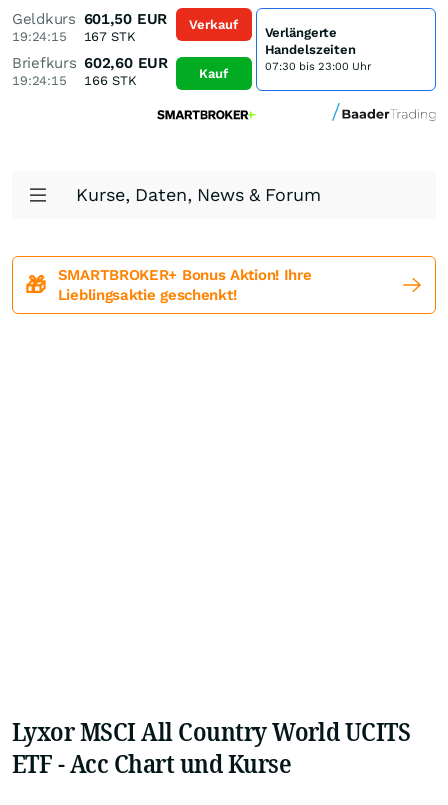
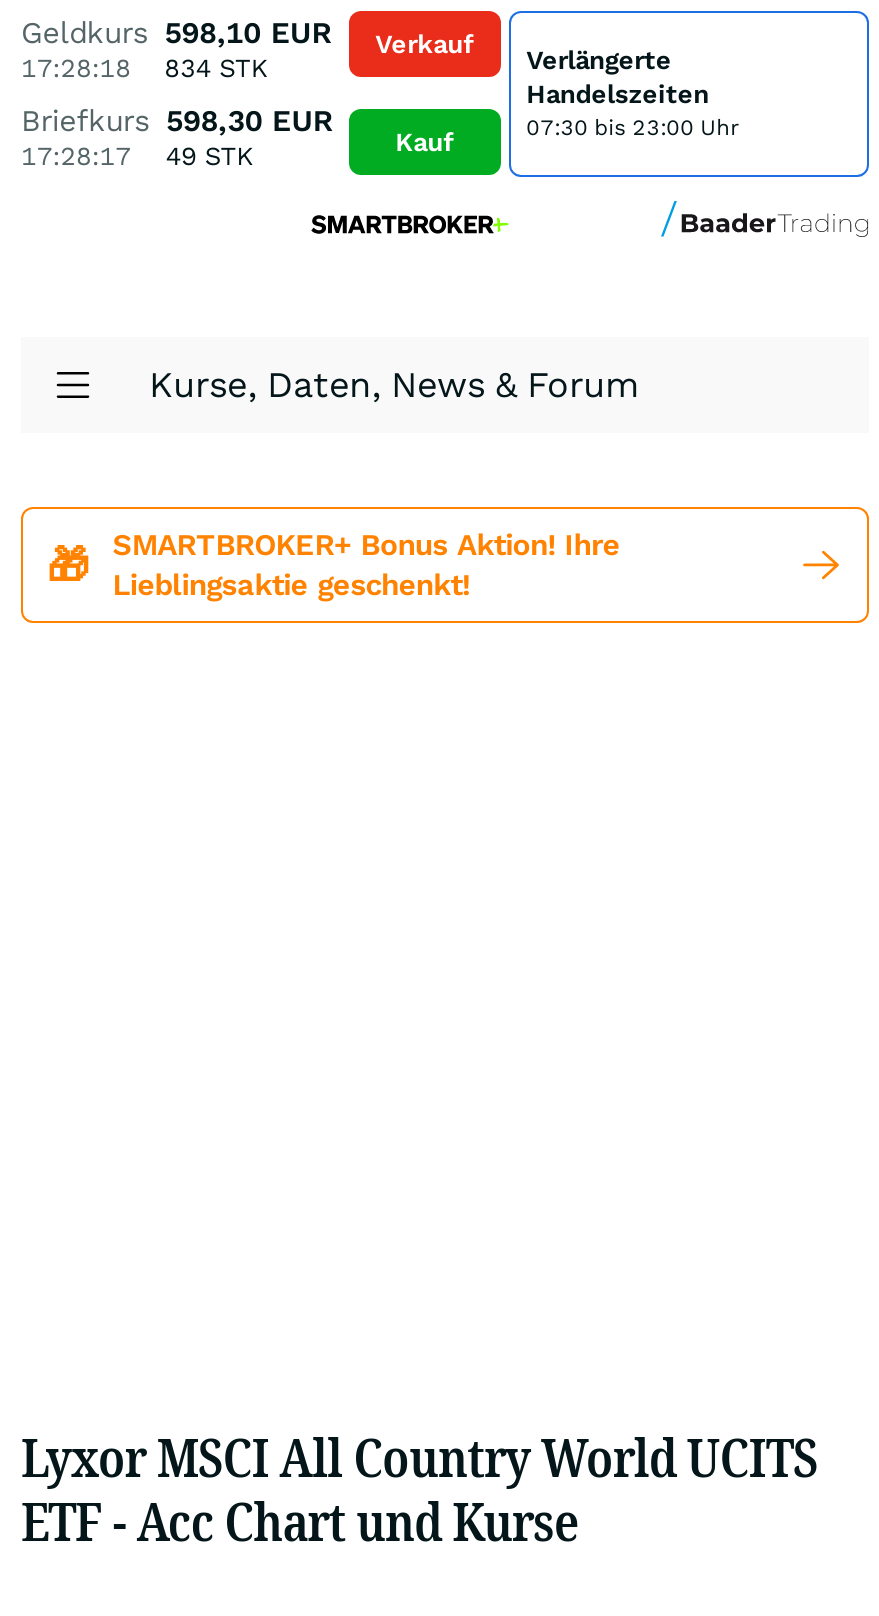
- Geldkurs 601,50 EUR Verkauf
+ Geldkurs 598,10 EUR Verkauf

- 19:24:15
+ 17:28:18

- 167 STK
+ 834 STK

- Briefkurs 602,60 EUR
+ Briefkurs 598,30 EUR

- 19:24:15
+ 17:28:17

- 166 STK
+ 49 STK
